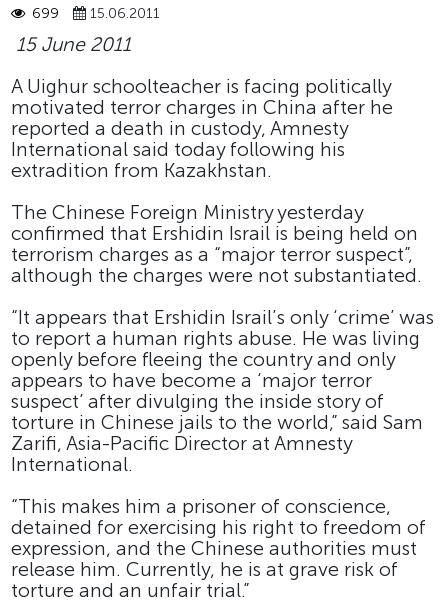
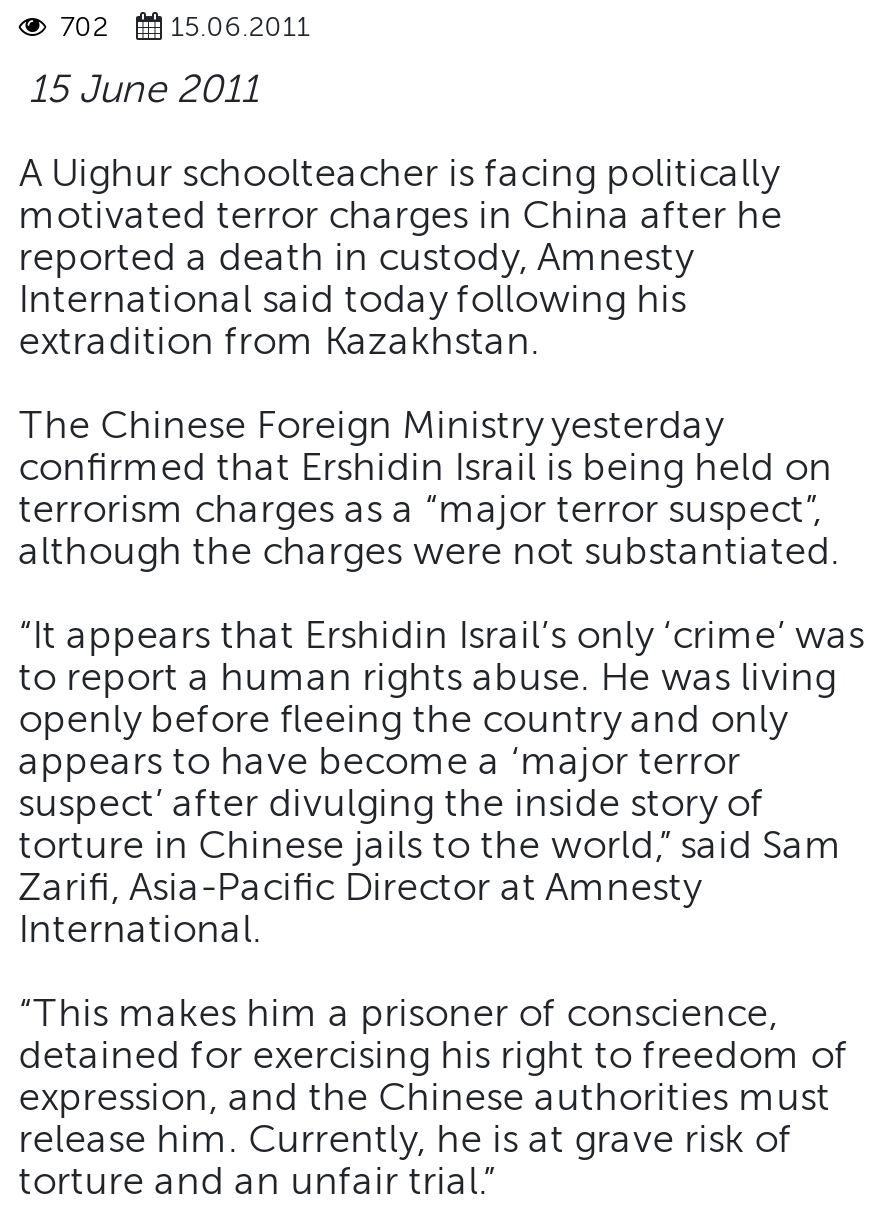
- 699 15.06.2011
+ 702 15.06.2011
